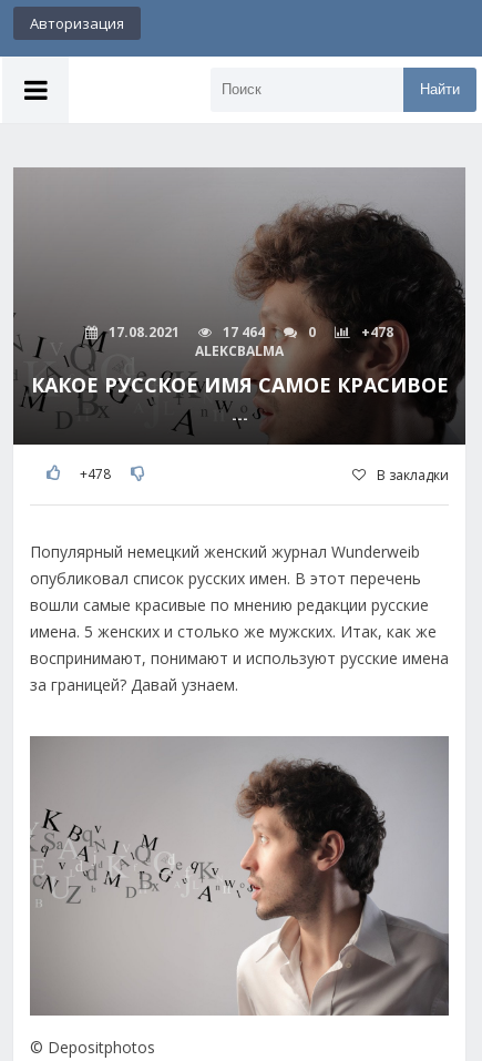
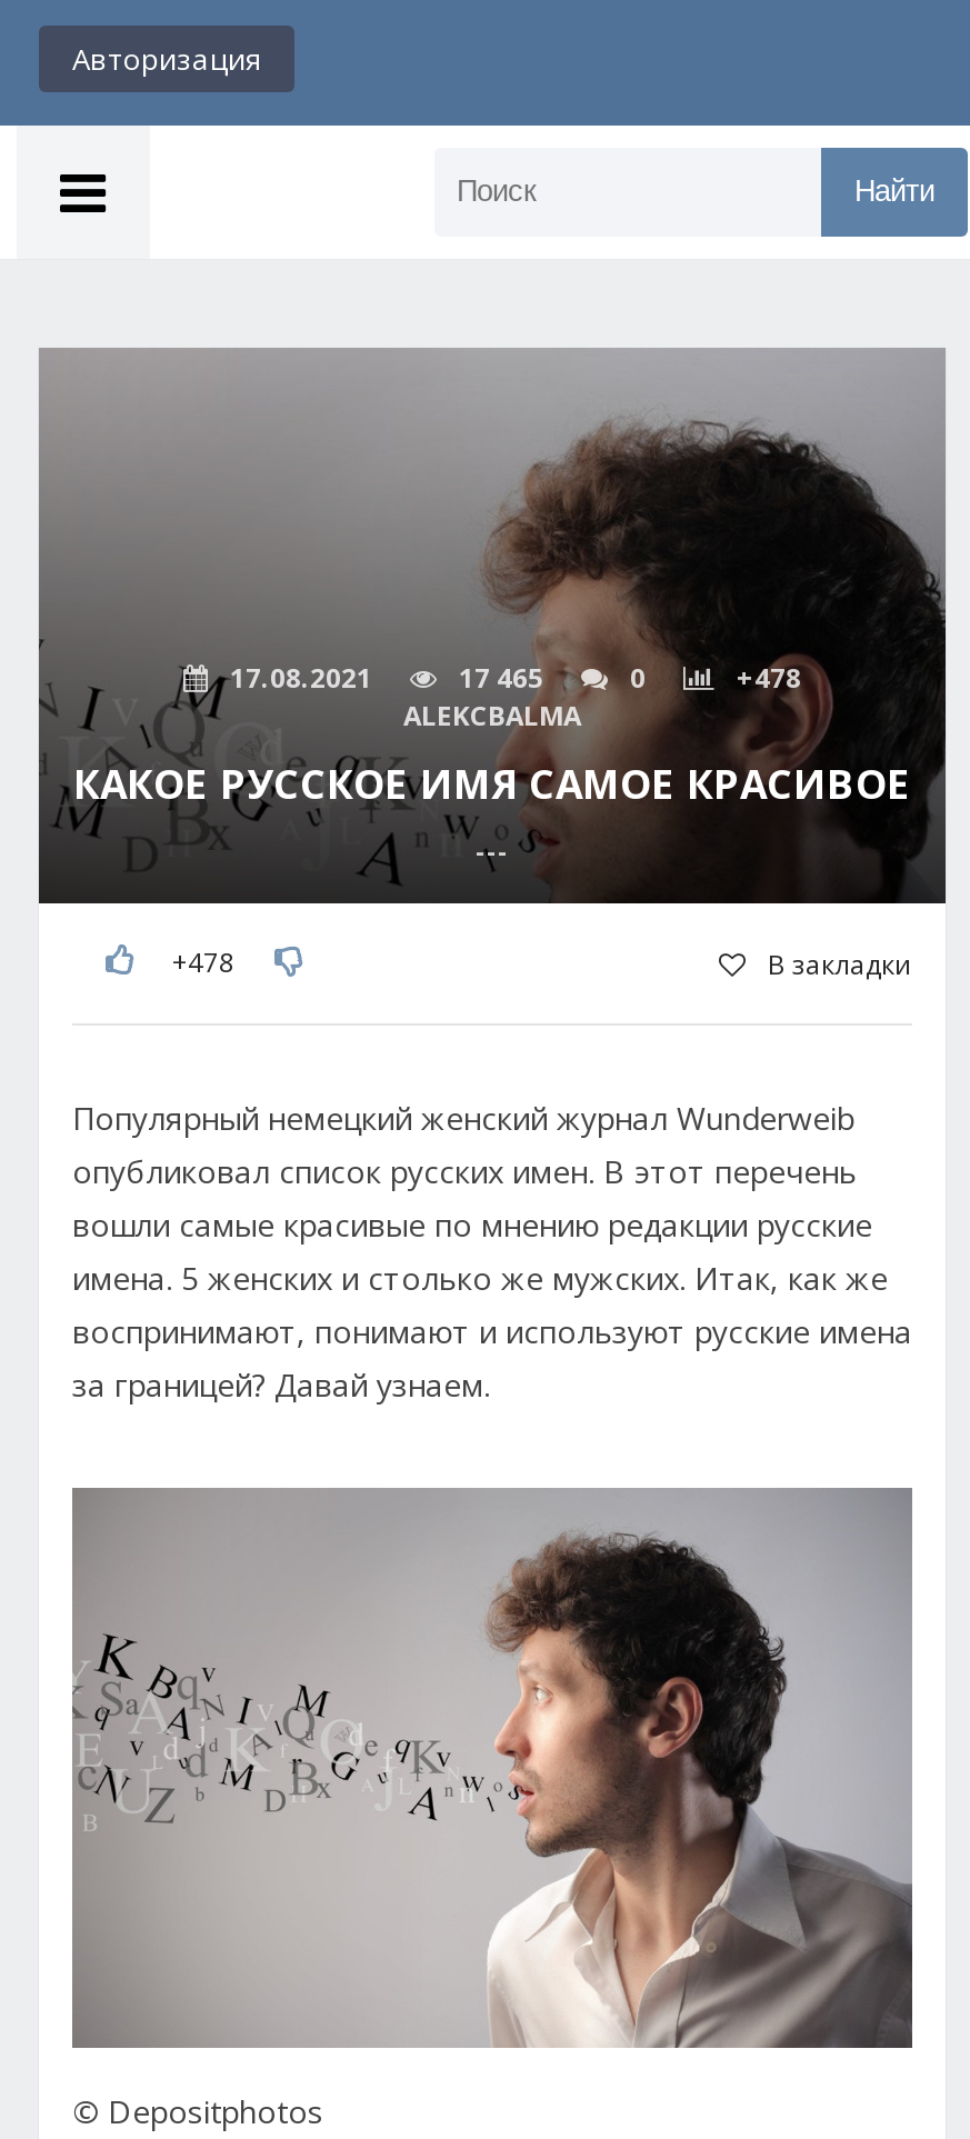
- 17 464
+ 17 465
